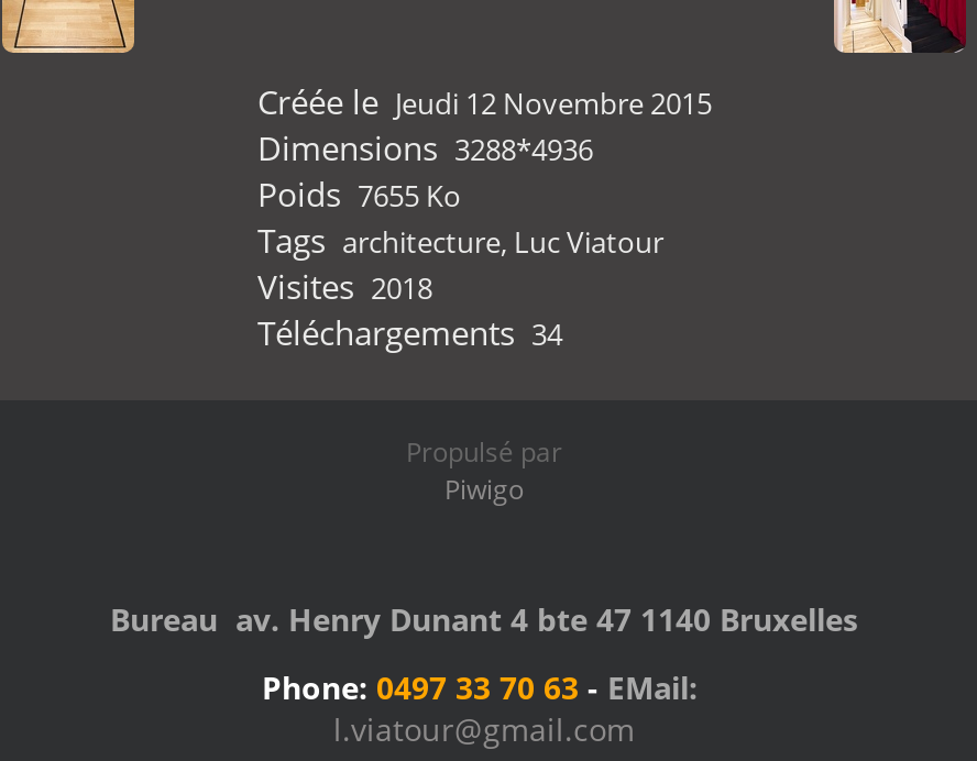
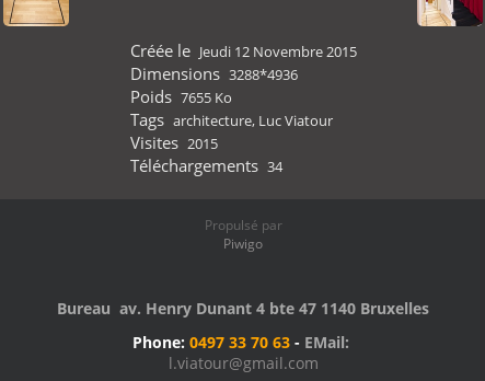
- Visites 2018
+ Visites 2015
